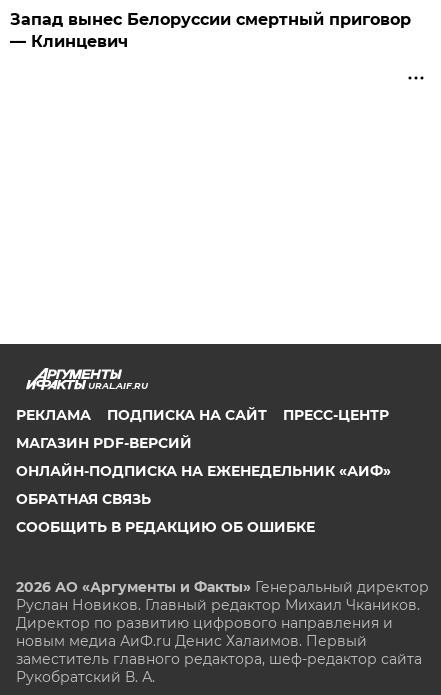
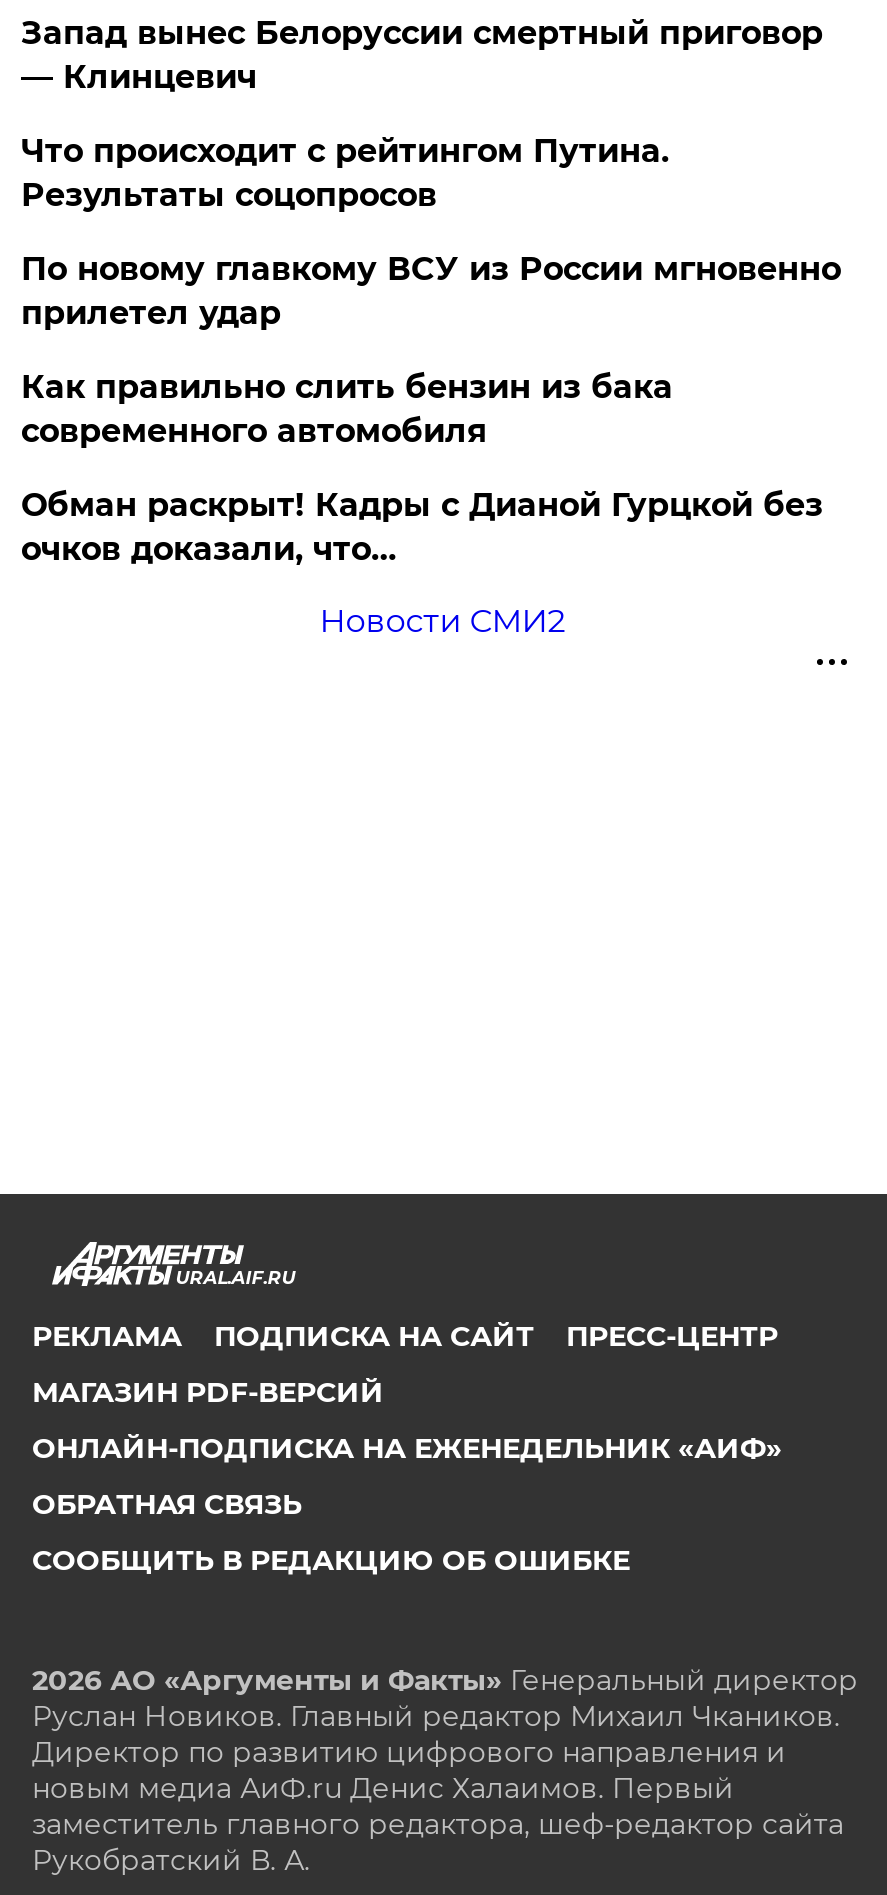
+ Что происходит с рейтингом Путина.
+ Результаты соцопросов
+ По новому главкому ВСУ из России мгновенно
+ прилетел удар
+ Как правильно слить бензин из бака
+ современного автомобиля
+ Обман раскрыт! Кадры с Дианой Гурцкой без
+ очков доказали, что…
+ Новости СМИ2
